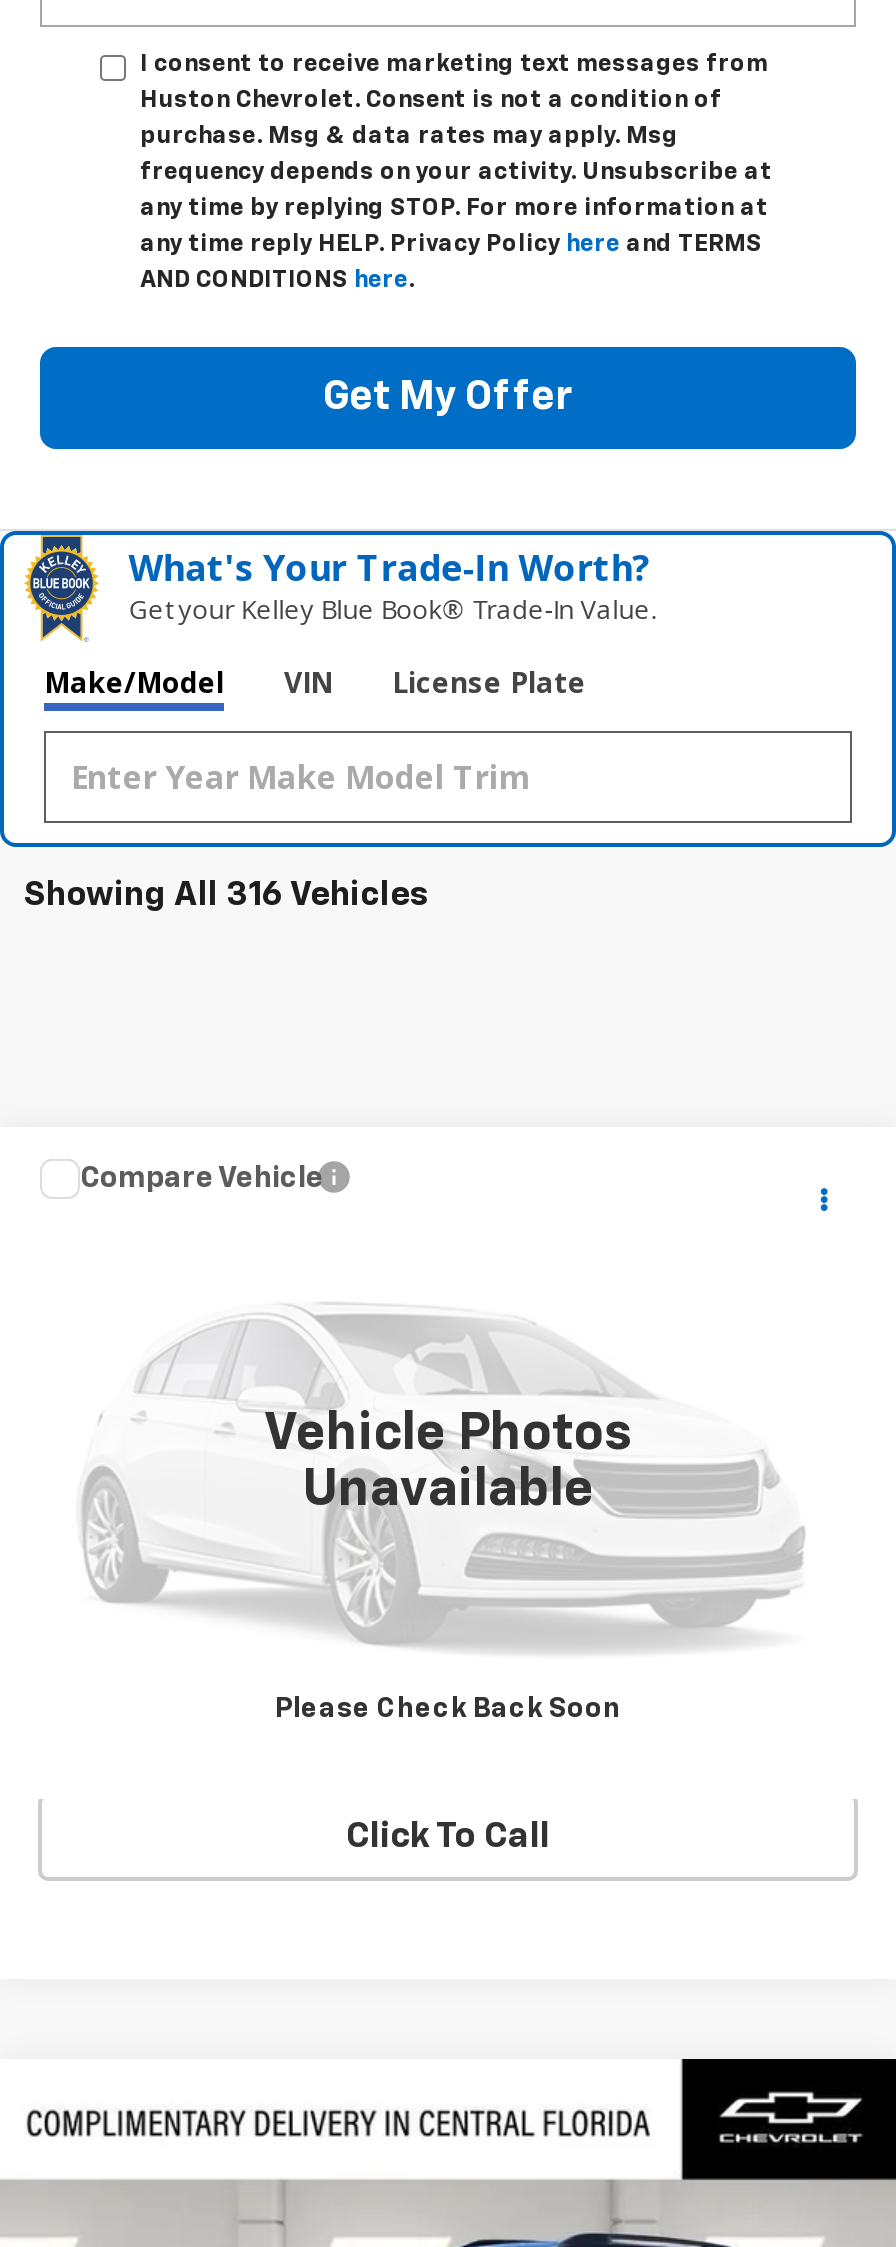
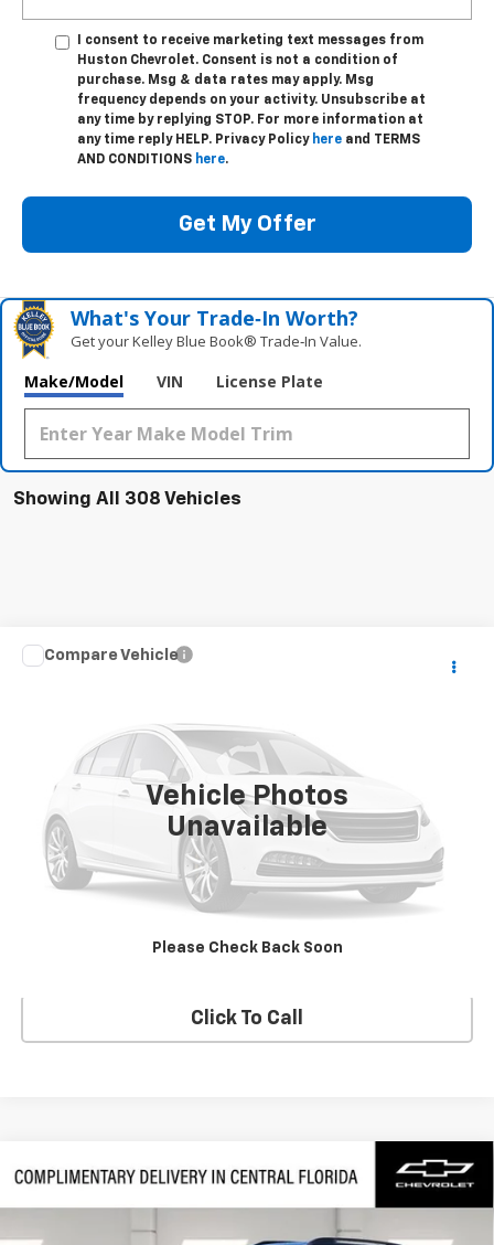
- Showing All 316 Vehicles
+ Showing All 308 Vehicles
